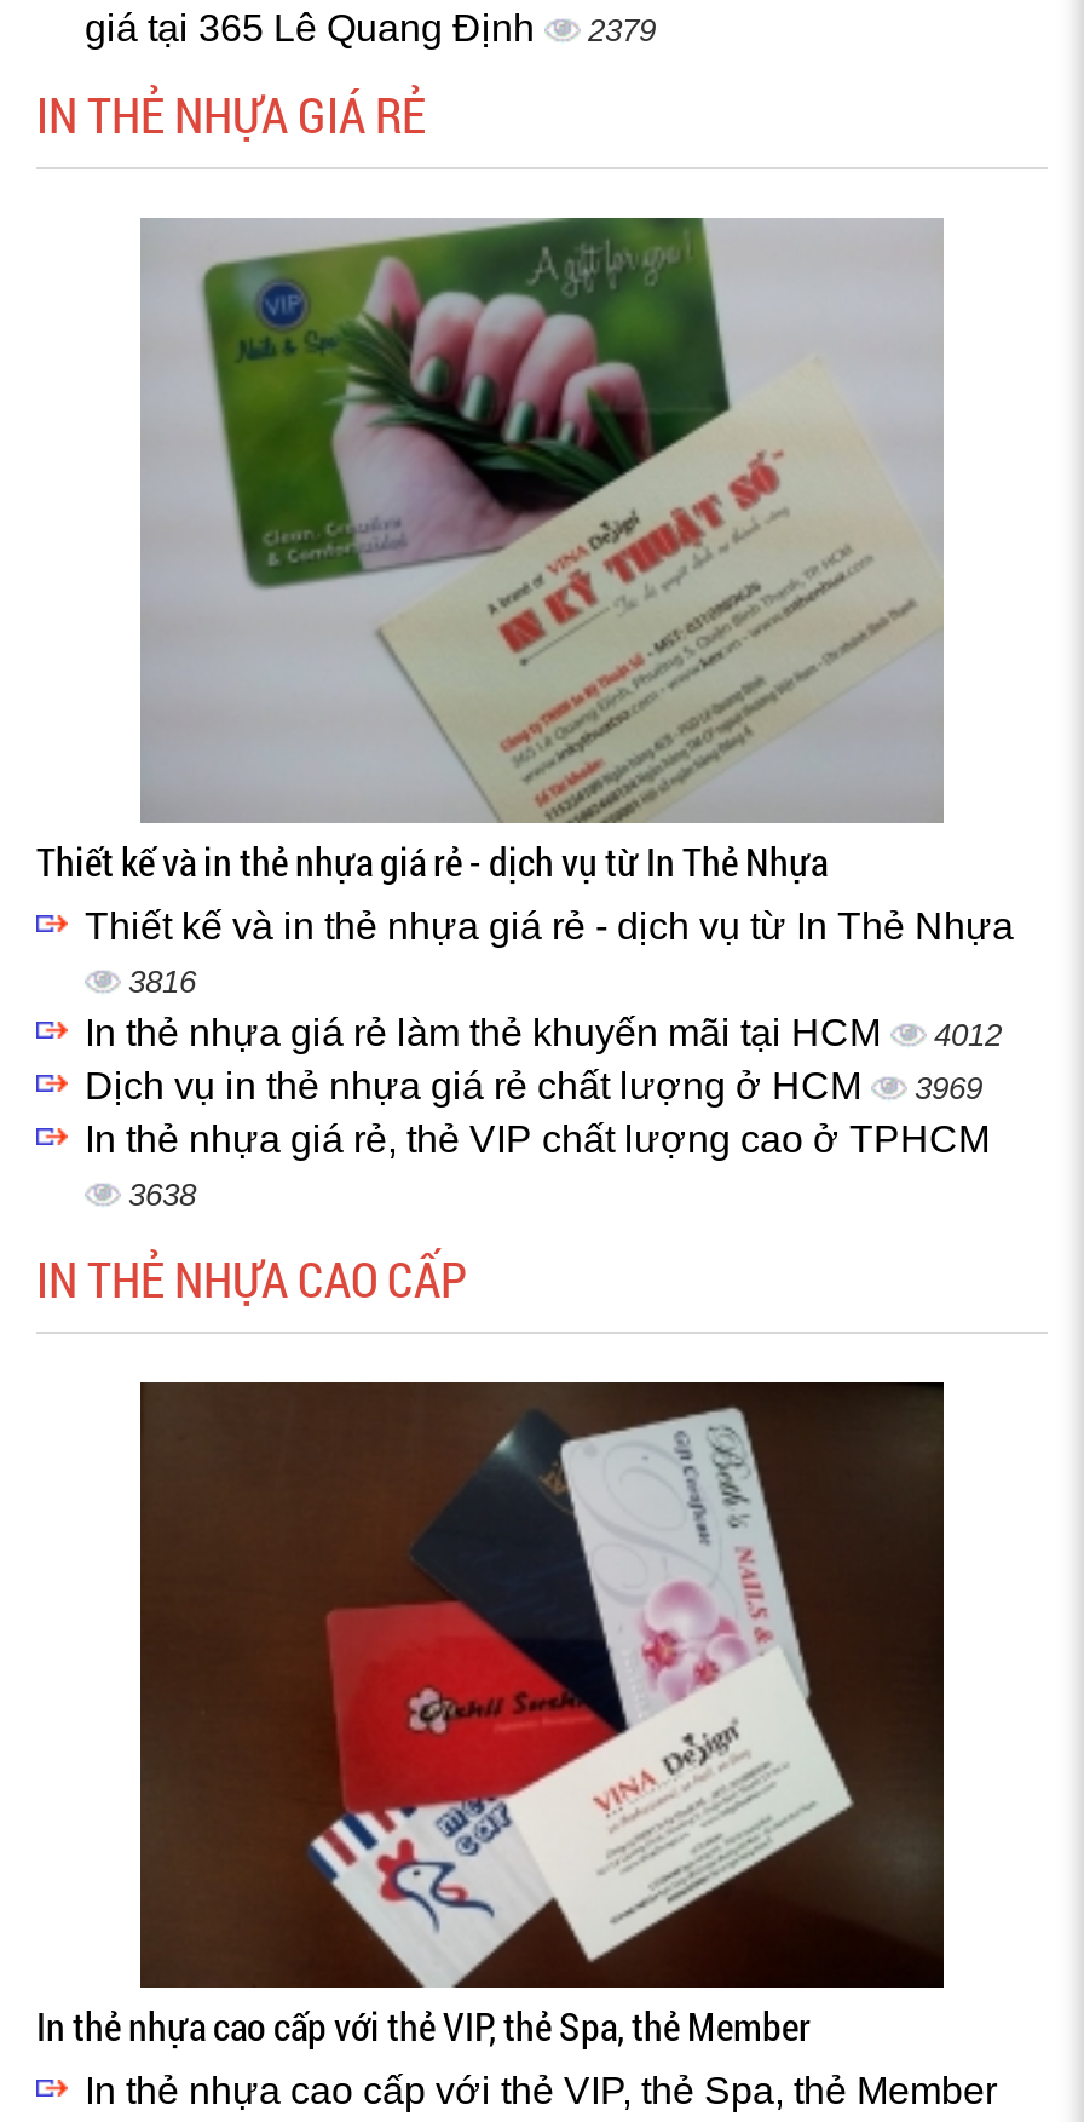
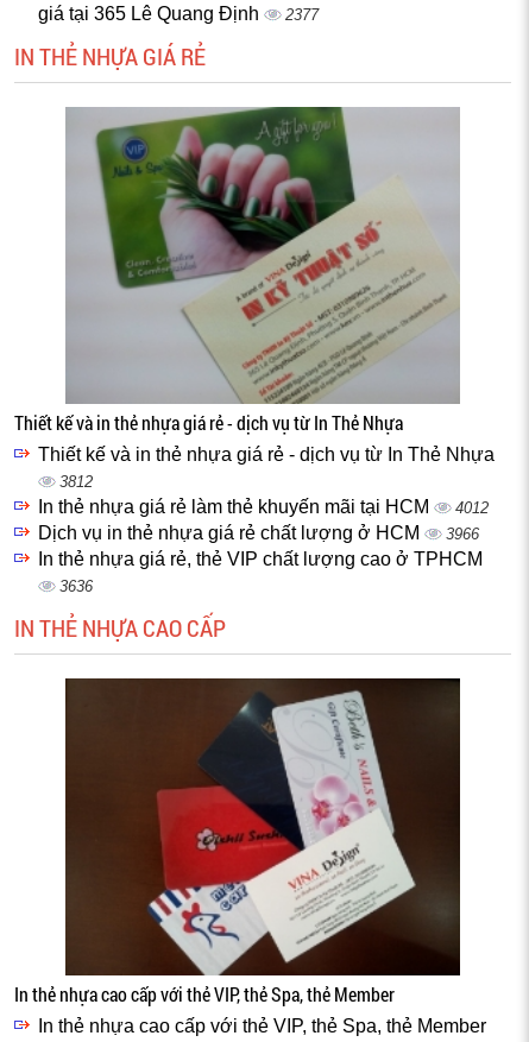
- giá tại 365 Lê Quang Định 2379
+ giá tại 365 Lê Quang Định 2377

- 3816
+ 3812

- Dịch vụ in thẻ nhựa giá rẻ chất lượng ở HCM 3969
+ Dịch vụ in thẻ nhựa giá rẻ chất lượng ở HCM 3966

- 3638
+ 3636
